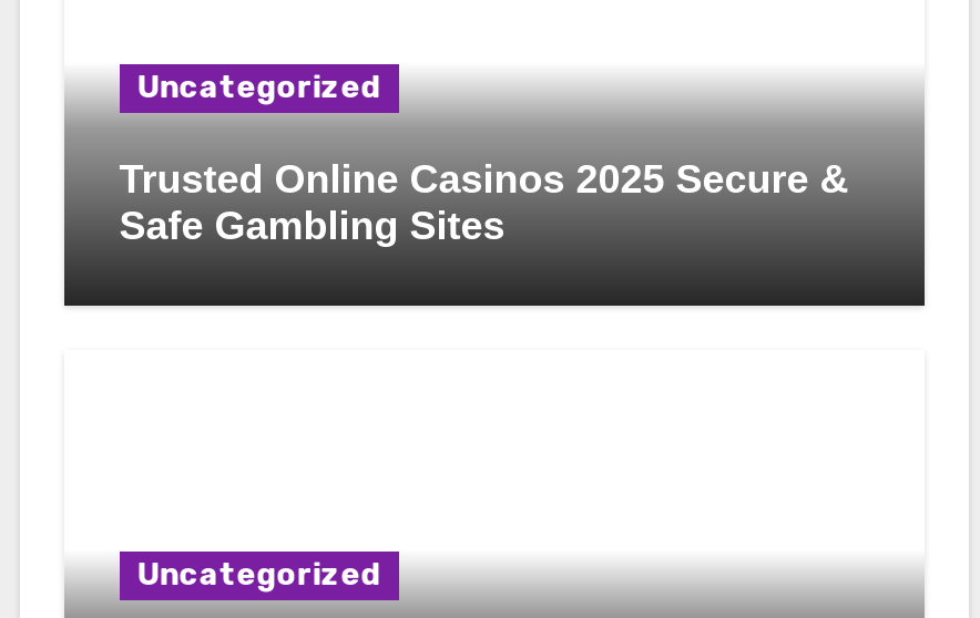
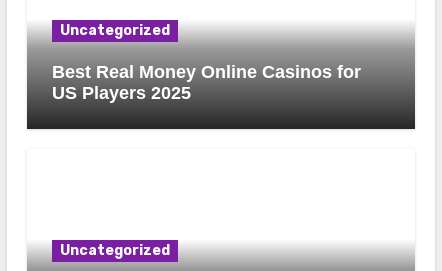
- Trusted Online Casinos 2025 Secure &
- Safe Gambling Sites
+ Best Real Money Online Casinos for
+ US Players 2025
